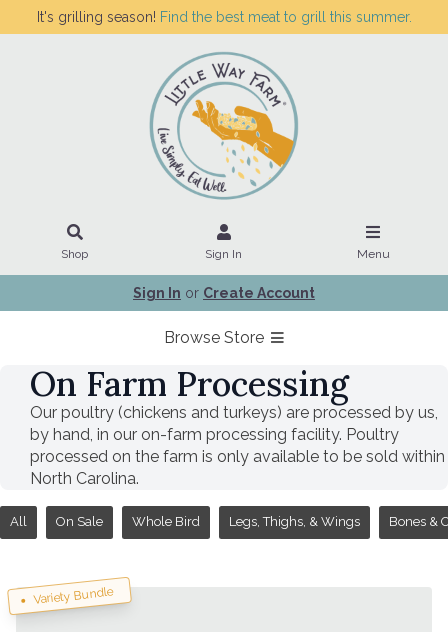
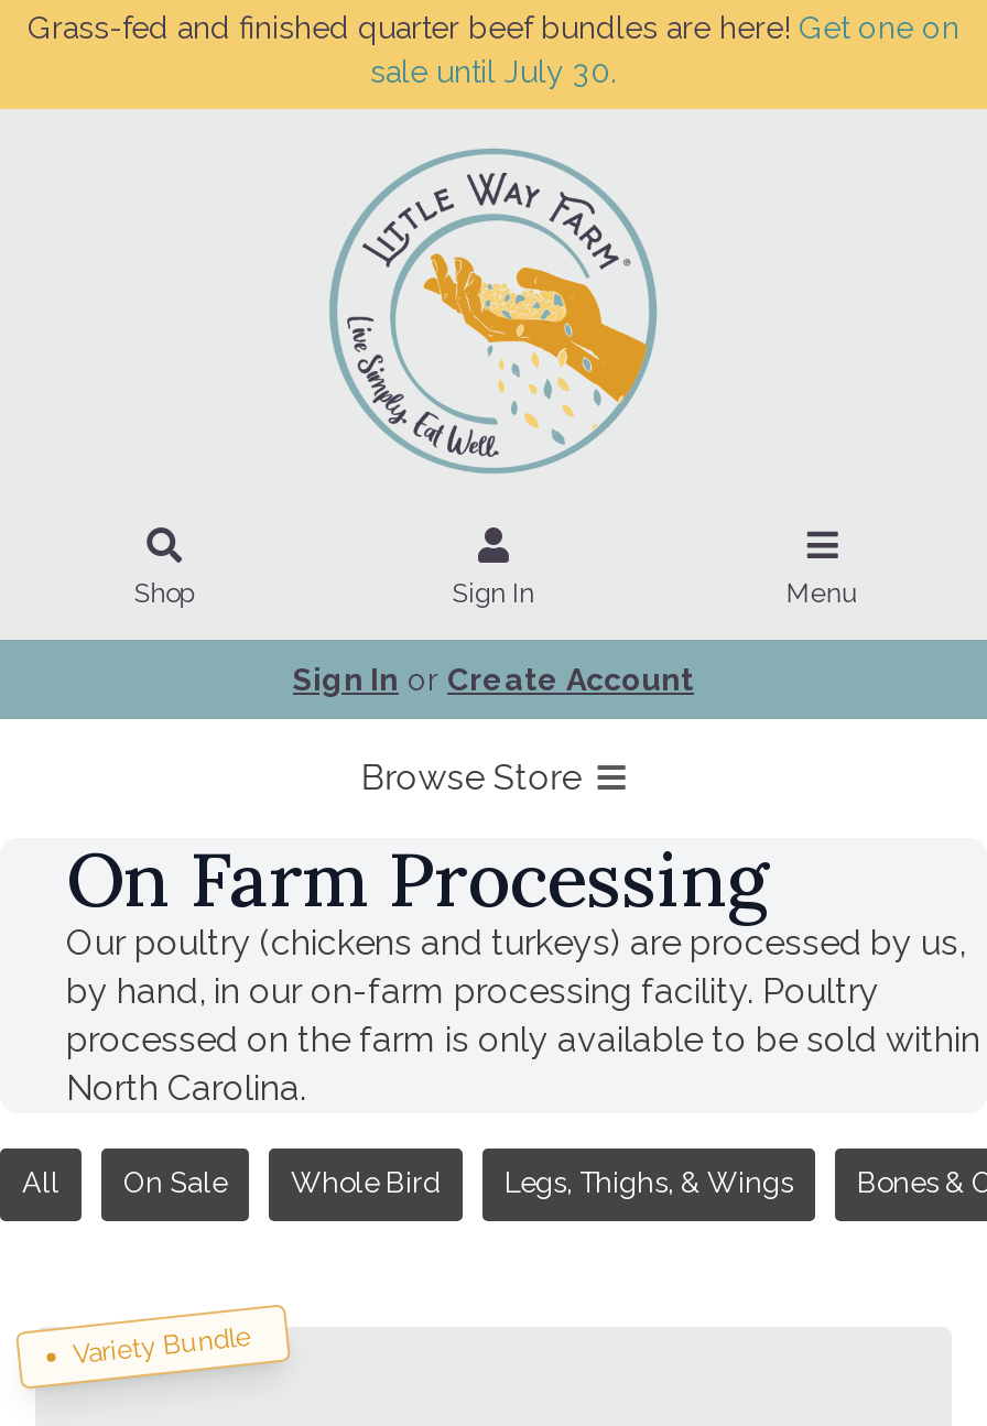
- It's grilling season! Find the best meat to grill this summer.
+ Grass-fed and finished quarter beef bundles are here! Get one on
+ sale until July 30.
